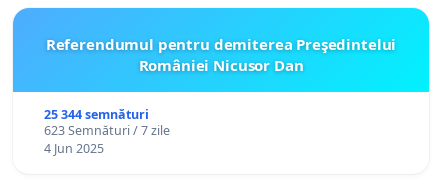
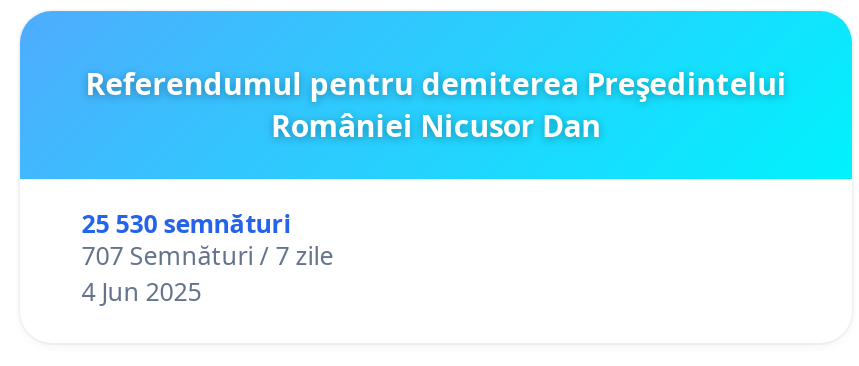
- 25 344 semnături
+ 25 530 semnături

- 623 Semnături / 7 zile
+ 707 Semnături / 7 zile
